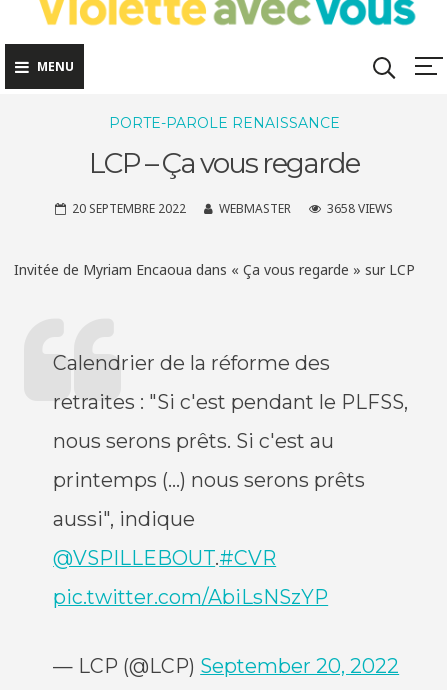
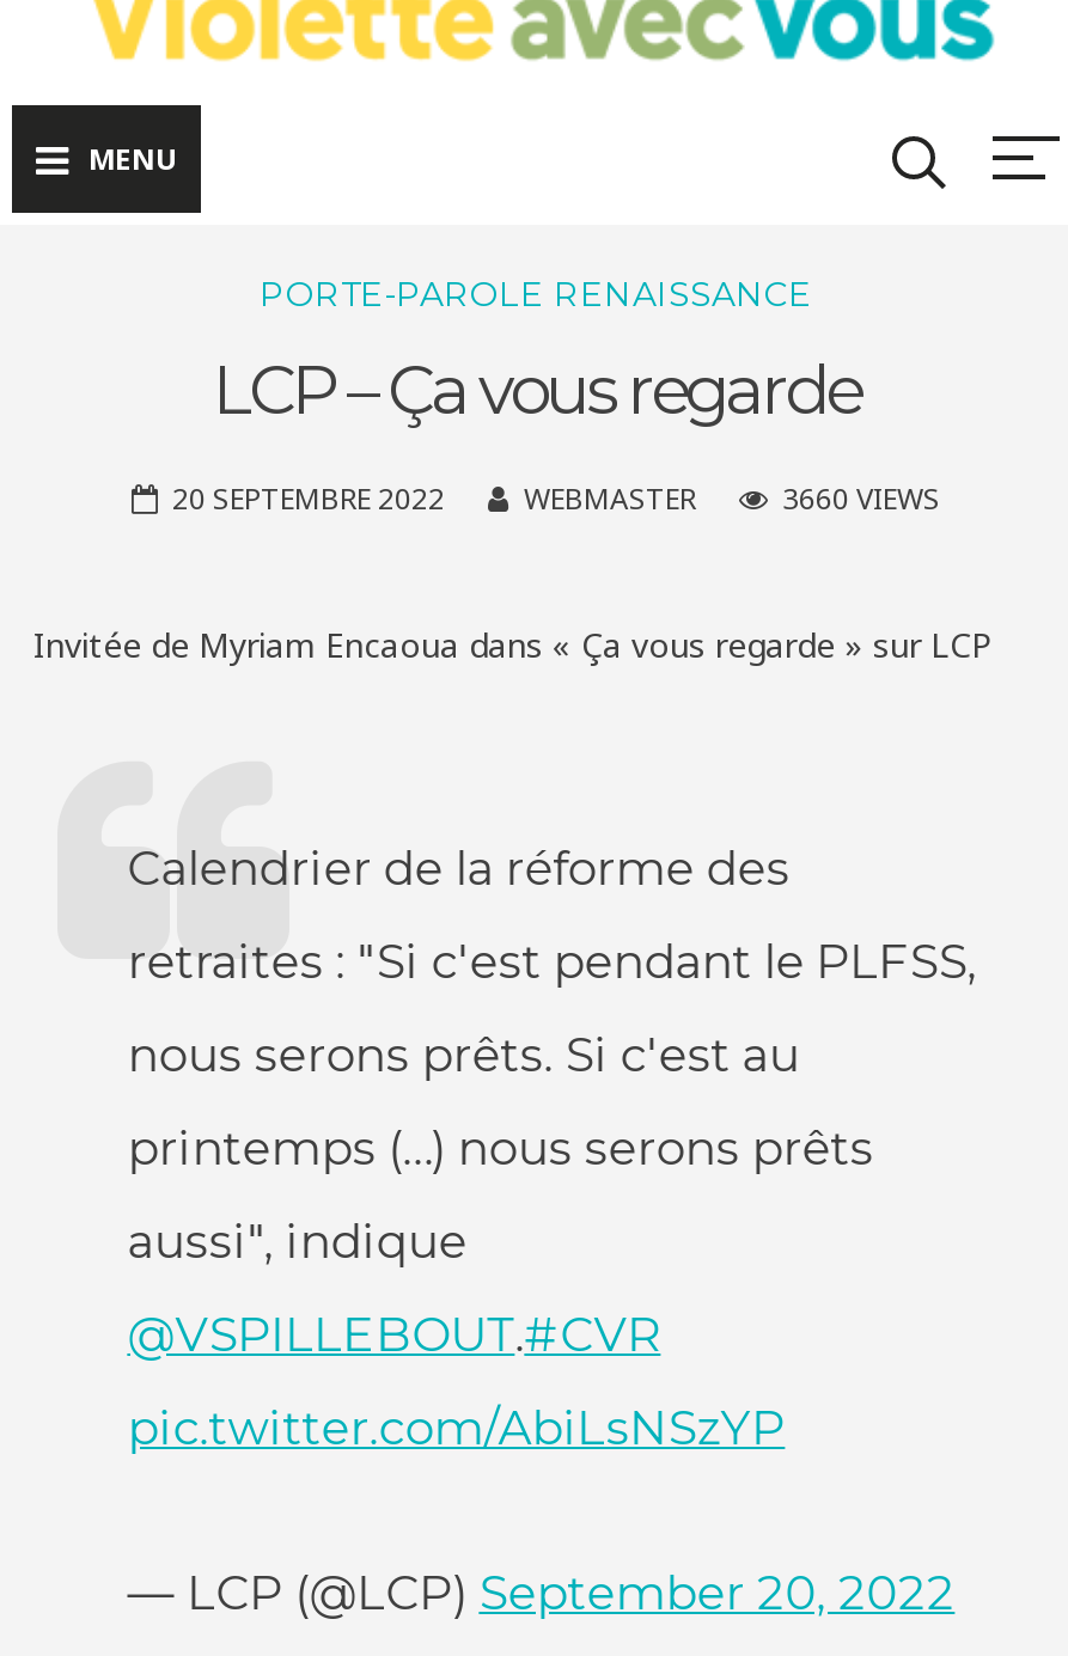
- 3658 VIEWS
+ 3660 VIEWS
